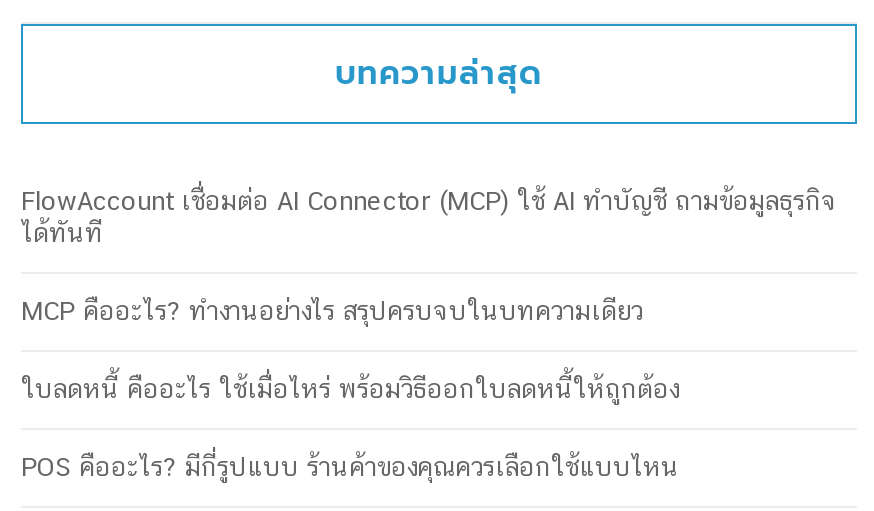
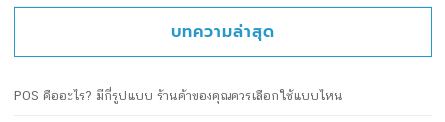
- FlowAccount เชื่อมต่อ AI Connector (MCP) ใช้ AI ทำบัญชี ถามข้อมูลธุรกิจ
- ได้ทันที
- MCP คืออะไร? ทำงานอย่างไร สรุปครบจบในบทความเดียว
- ใบลดหนี้ คืออะไร ใช้เมื่อไหร่ พร้อมวิธีออกใบลดหนี้ให้ถูกต้อง
